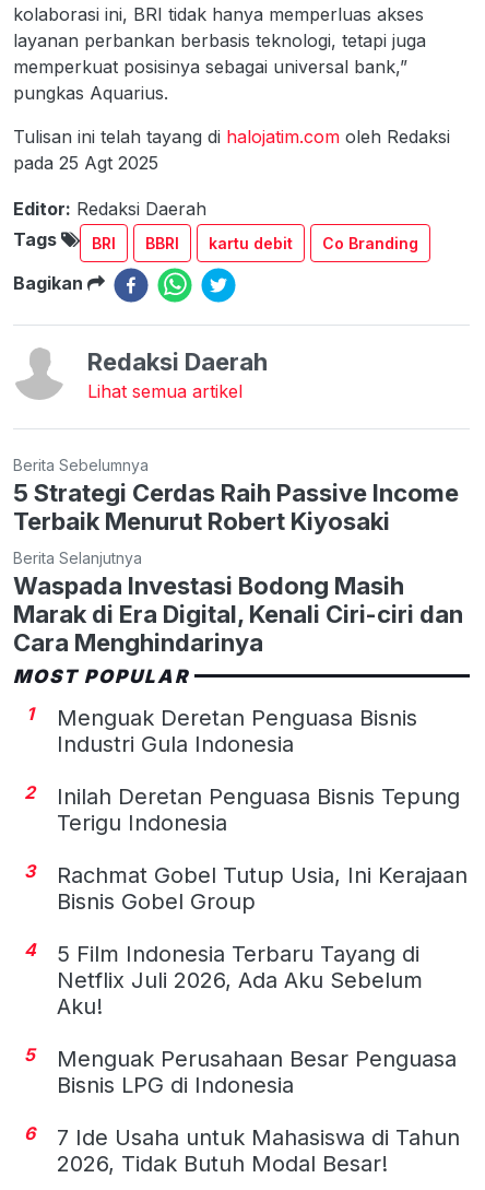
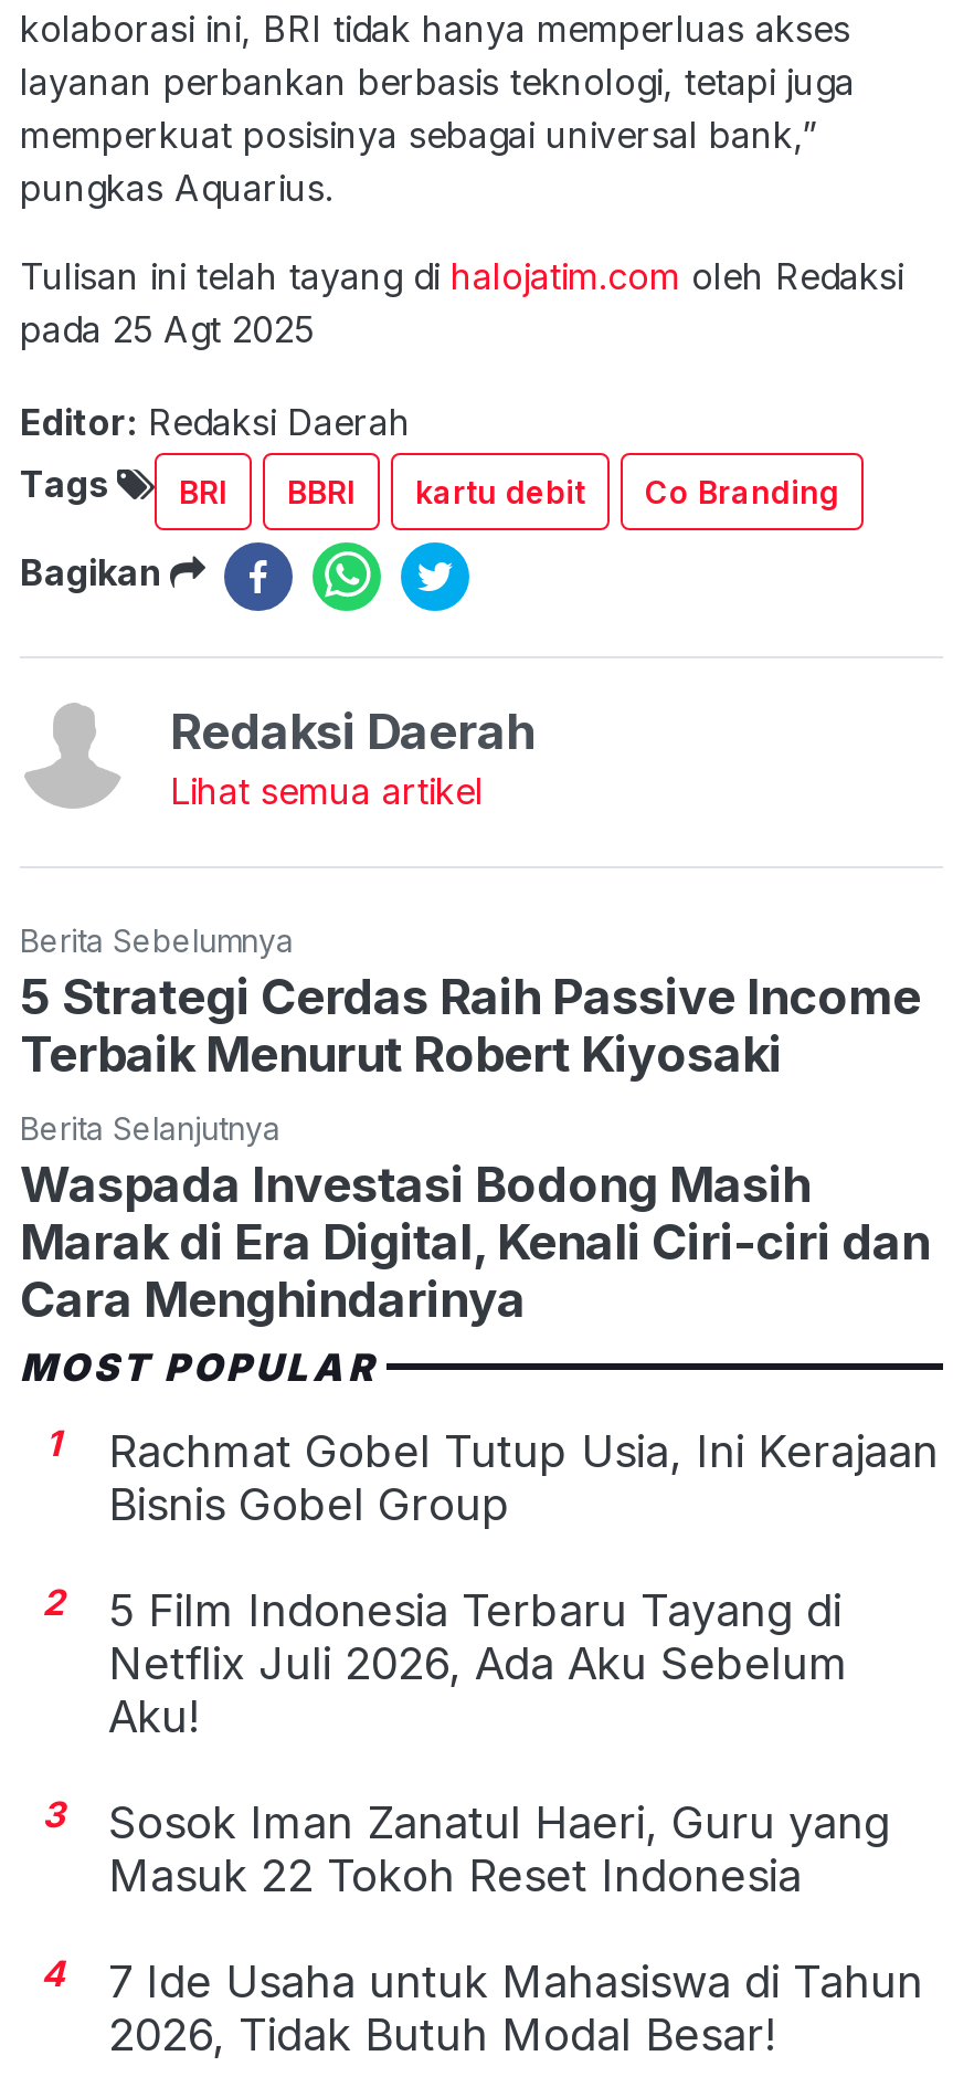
- Menguak Deretan Penguasa Bisnis
- Industri Gula Indonesia
- 2
- Inilah Deretan Penguasa Bisnis Tepung
- Terigu Indonesia
- 3

- 4 5 Film Indonesia Terbaru Tayang di
+ 2 5 Film Indonesia Terbaru Tayang di

- 5
- Menguak Perusahaan Besar Penguasa
- Bisnis LPG di Indonesia
+ 3
+ Sosok Iman Zanatul Haeri, Guru yang
+ Masuk 22 Tokoh Reset Indonesia

- 6 7 Ide Usaha untuk Mahasiswa di Tahun
+ 4 7 Ide Usaha untuk Mahasiswa di Tahun
